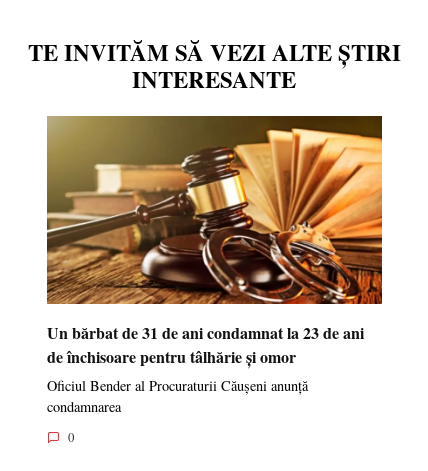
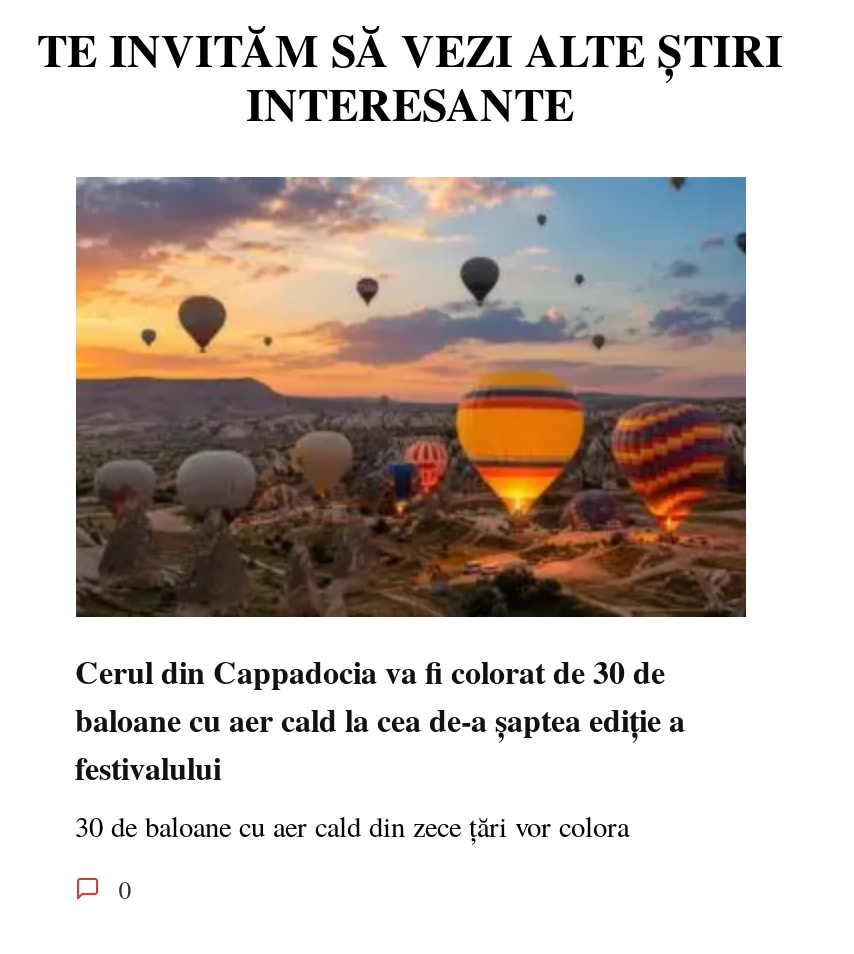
- [image]
- Un bărbat de 31 de ani condamnat la 23 de ani
- de închisoare pentru tâlhărie și omor
- Oficiul Bender al Procuraturii Căușeni anunță
- condamnarea
+ [image]
+ Cerul din Cappadocia va fi colorat de 30 de
+ baloane cu aer cald la cea de-a șaptea ediție a
+ festivalului
+ 30 de baloane cu aer cald din zece țări vor colora
